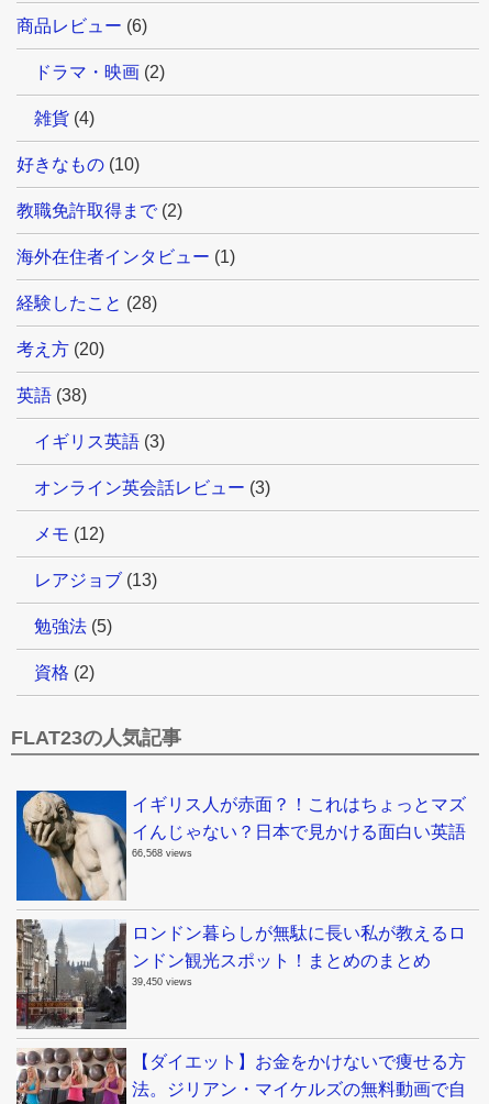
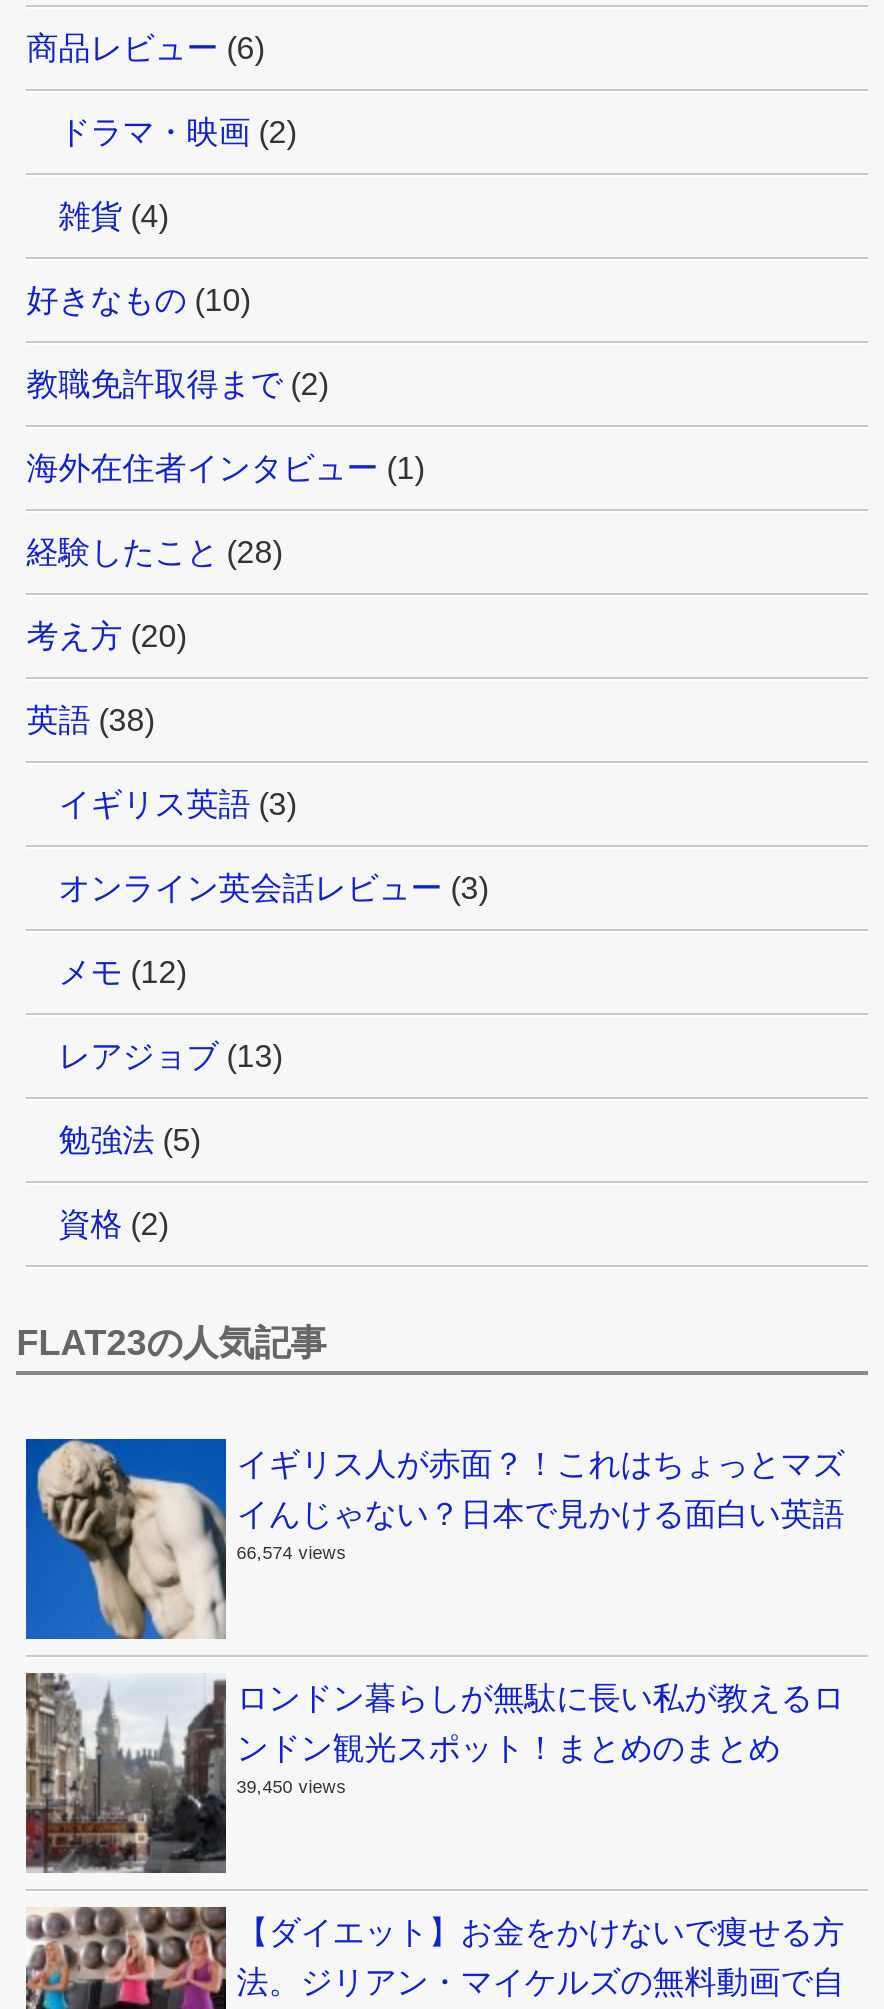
- 66,568 views
+ 66,574 views
